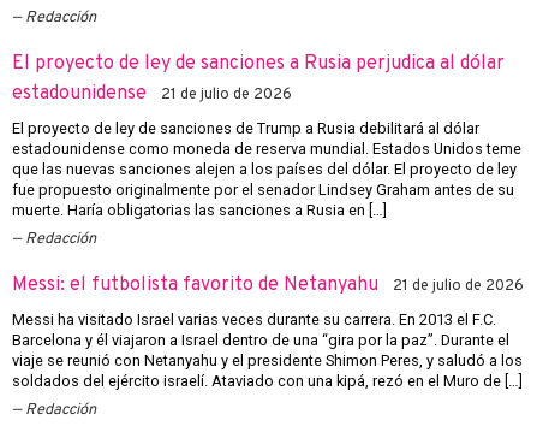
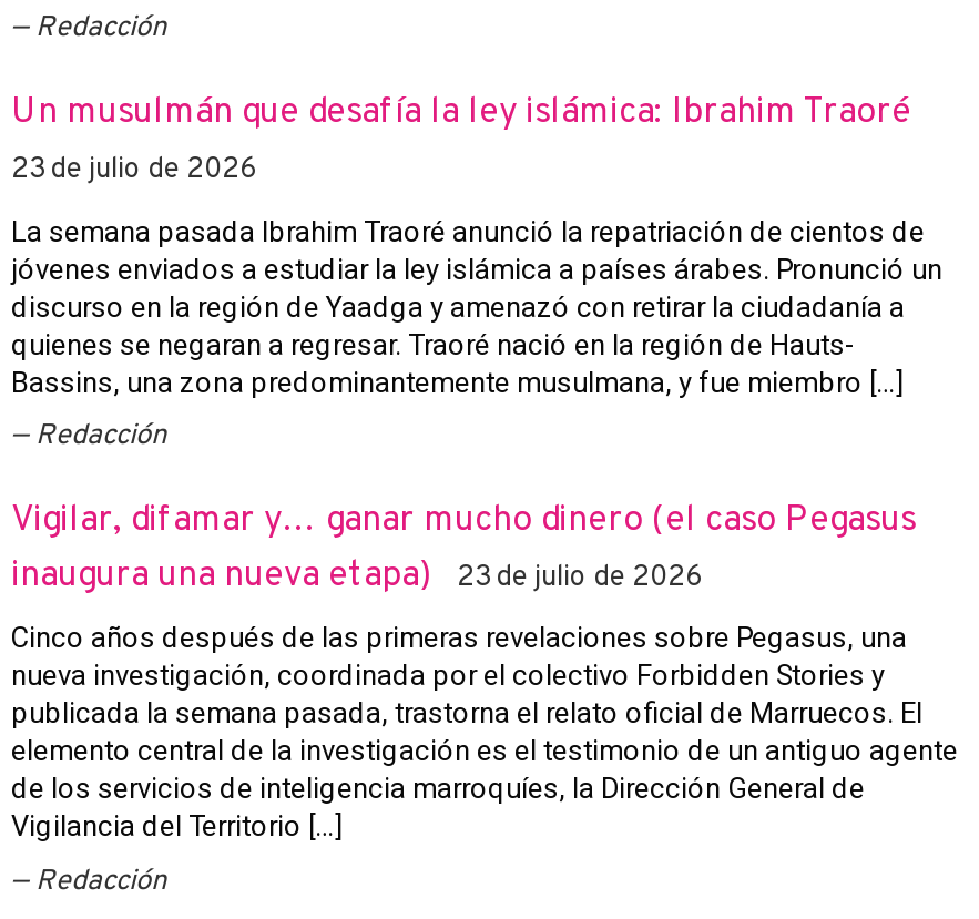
- El proyecto de ley de sanciones a Rusia perjudica al dólar
- estadounidense
- 21 de julio de 2026
+ Un musulmán que desafía la ley islámica: Ibrahim Traoré
+ 23 de julio de 2026

- El proyecto de ley de sanciones de Trump a Rusia debilitará al dólar
- estadounidense como moneda de reserva mundial. Estados Unidos teme
- que las nuevas sanciones alejen a los países del dólar. El proyecto de ley
- fue propuesto originalmente por el senador Lindsey Graham antes de su
- muerte. Haría obligatorias las sanciones a Rusia en […]
+ La semana pasada Ibrahim Traoré anunció la repatriación de cientos de
+ jóvenes enviados a estudiar la ley islámica a países árabes. Pronunció un
+ discurso en la región de Yaadga y amenazó con retirar la ciudadanía a
+ quienes se negaran a regresar. Traoré nació en la región de Hauts-
+ Bassins, una zona predominantemente musulmana, y fue miembro […]

- Messi: el futbolista favorito de Netanyahu
- 21 de julio de 2026
+ Vigilar, difamar y… ganar mucho dinero (el caso Pegasus
+ inaugura una nueva etapa)
+ 23 de julio de 2026

- Messi ha visitado Israel varias veces durante su carrera. En 2013 el F.C.
- Barcelona y él viajaron a Israel dentro de una “gira por la paz”. Durante el
- viaje se reunió con Netanyahu y el presidente Shimon Peres, y saludó a los
- soldados del ejército israelí. Ataviado con una kipá, rezó en el Muro de […]
+ Cinco años después de las primeras revelaciones sobre Pegasus, una
+ nueva investigación, coordinada por el colectivo Forbidden Stories y
+ publicada la semana pasada, trastorna el relato oficial de Marruecos. El
+ elemento central de la investigación es el testimonio de un antiguo agente
+ de los servicios de inteligencia marroquíes, la Dirección General de
+ Vigilancia del Territorio […]
